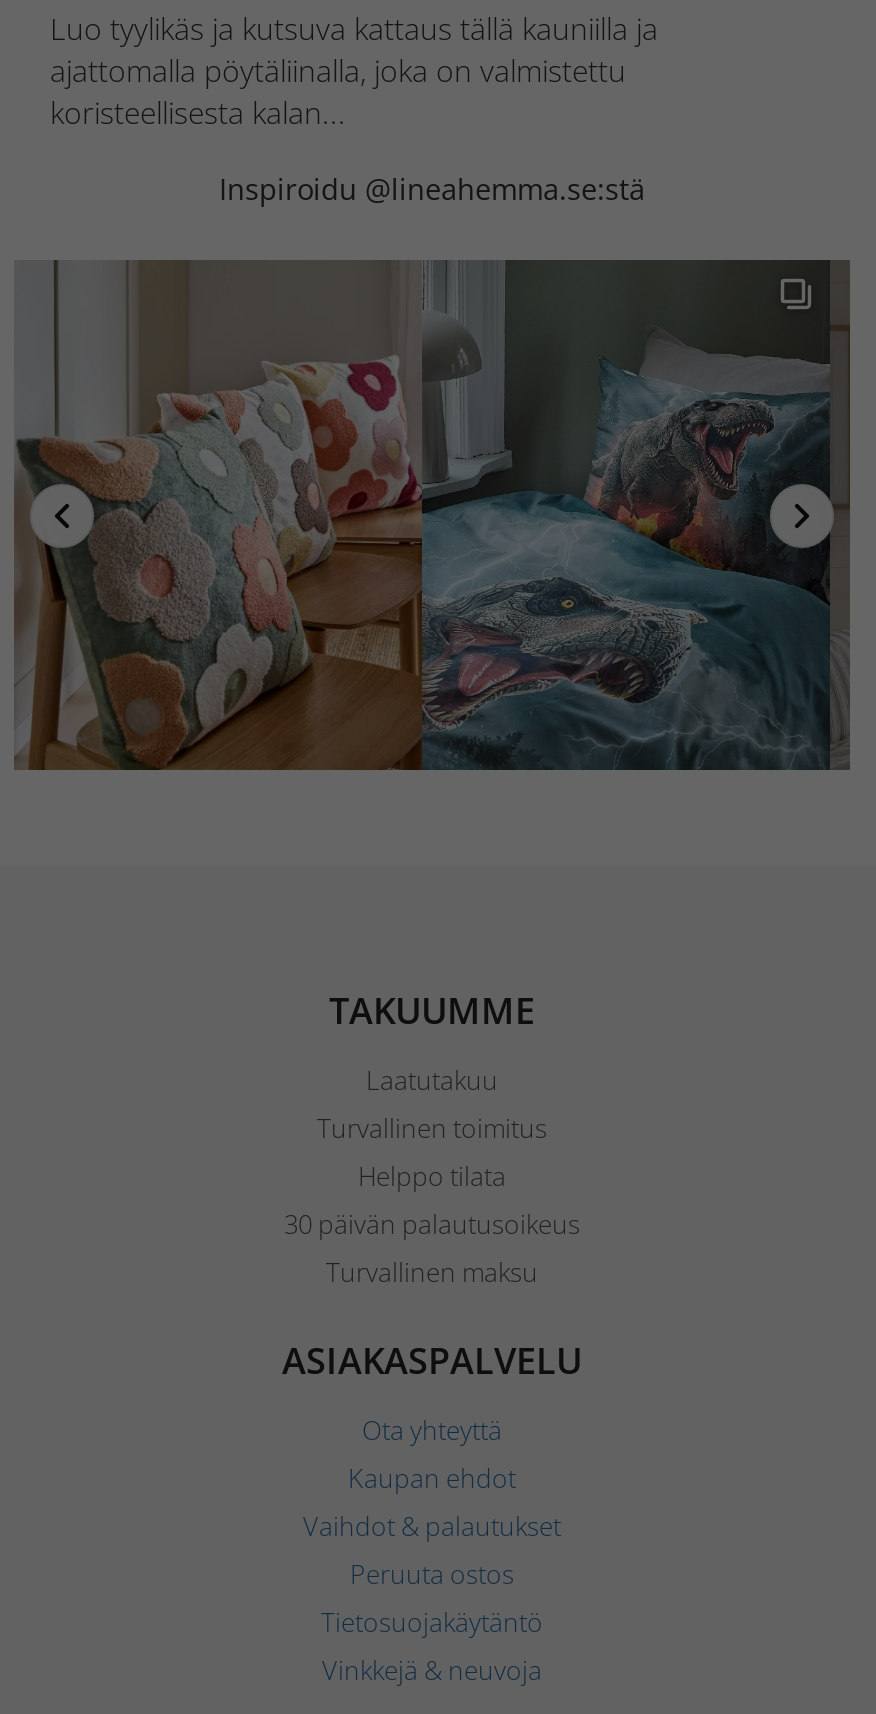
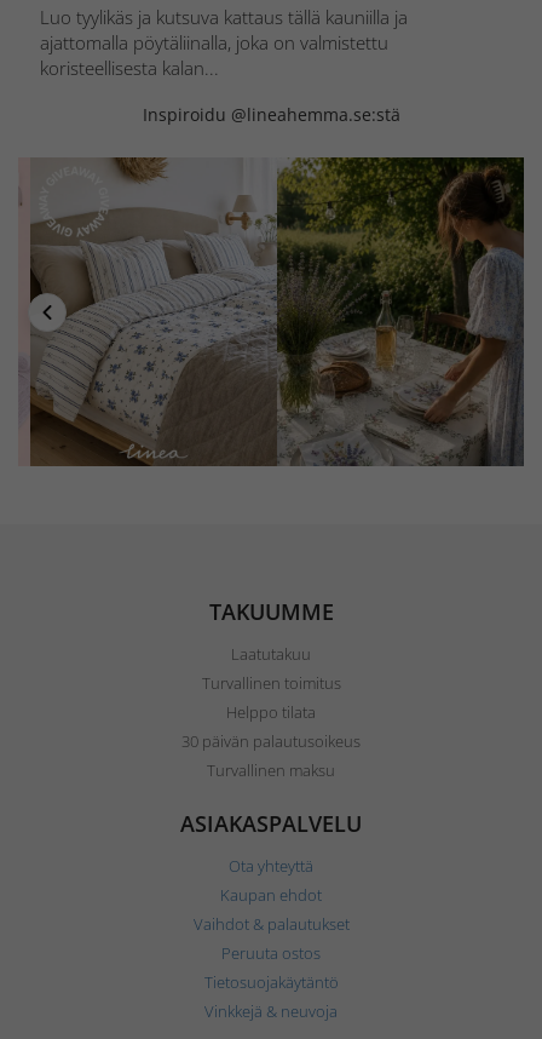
- [image]
+ [image]
